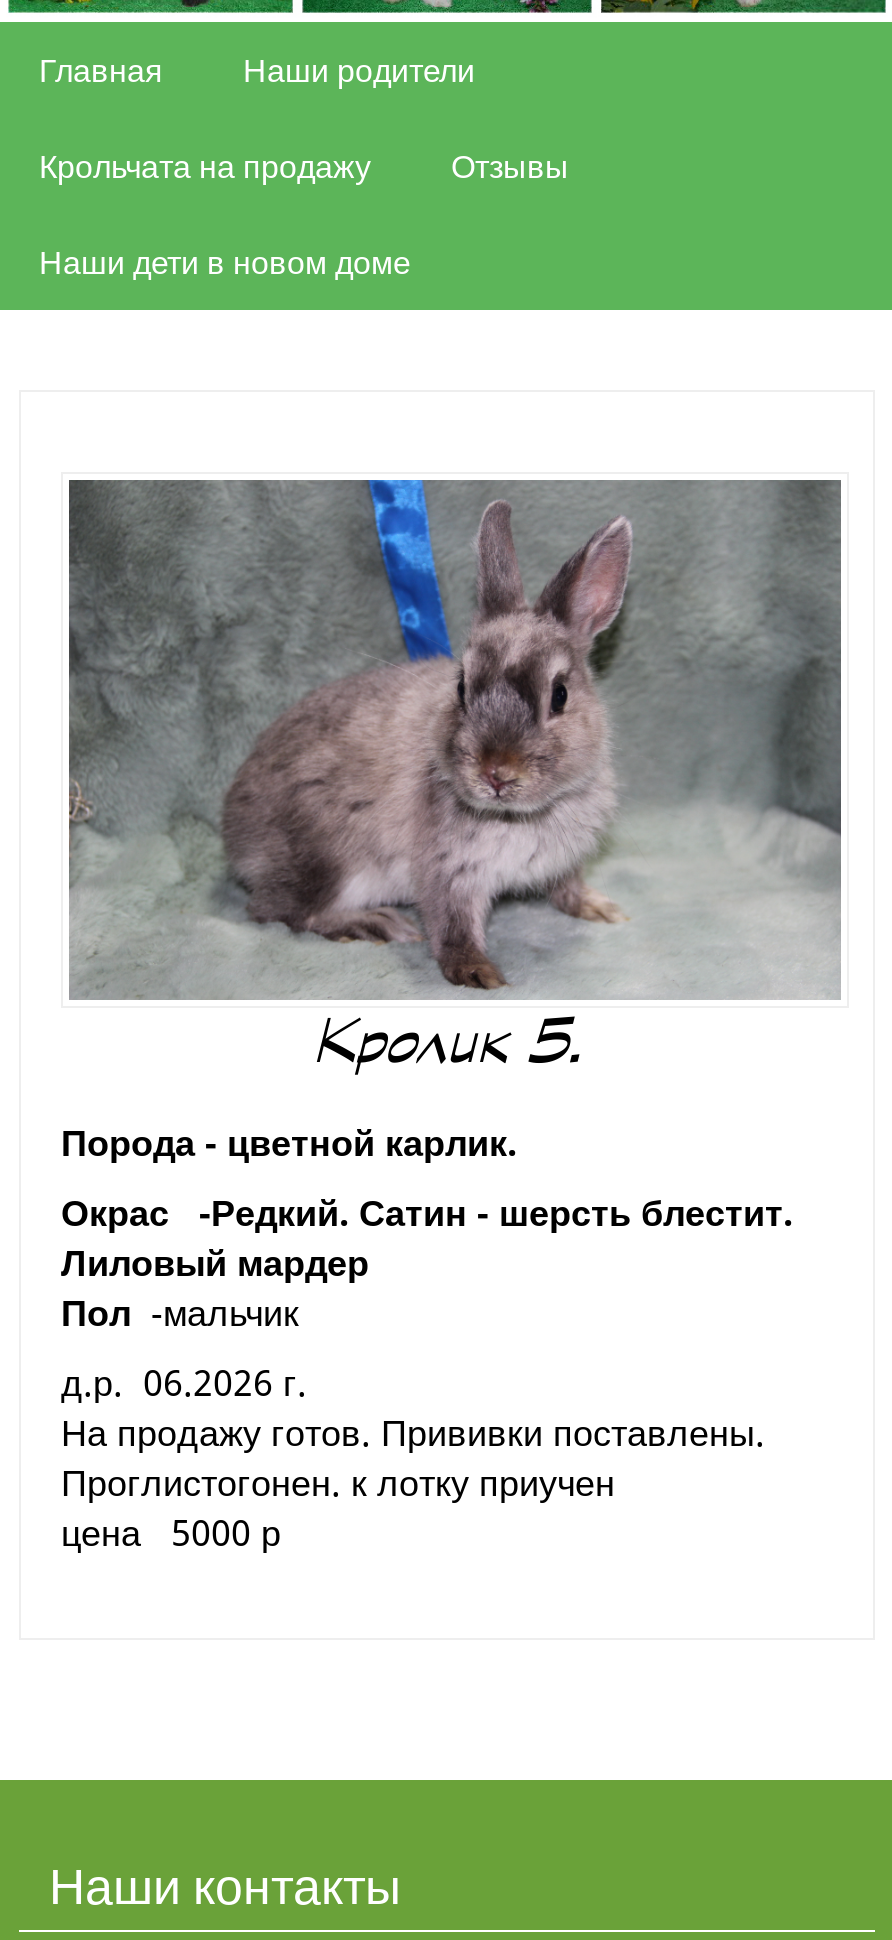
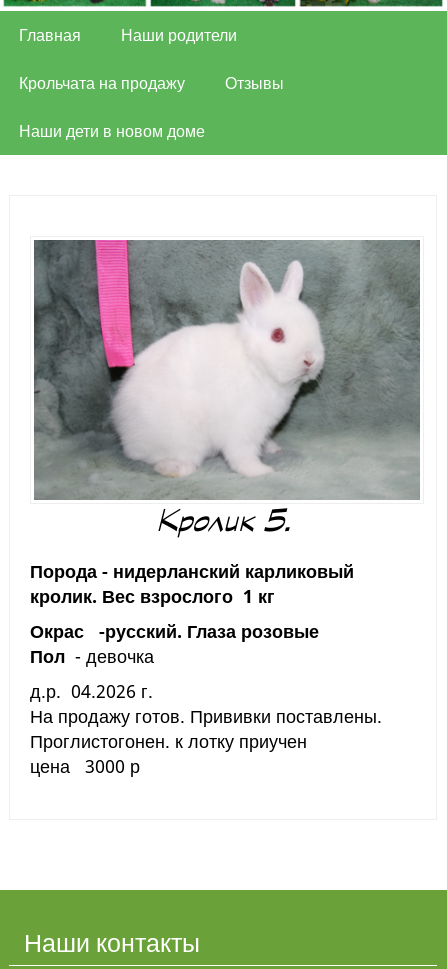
- [image]
+ [image]

- Порода - цветной карлик.
+ Порода - нидерланский карликовый
+ кролик. Вес взрослого 1 кг

- Окрас -Редкий. Сатин - шерсть блестит.
- Лиловый мардер
- Пол -мальчик
+ Окрас -русский. Глаза розовые
+ Пол - девочка

- д.р. 06.2026 г.
+ д.р. 04.2026 г.

- цена 5000 р
+ цена 3000 р
